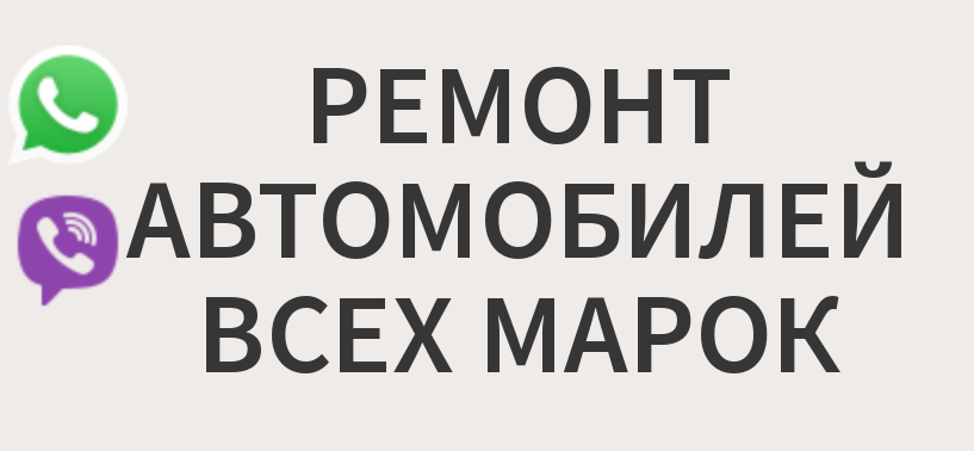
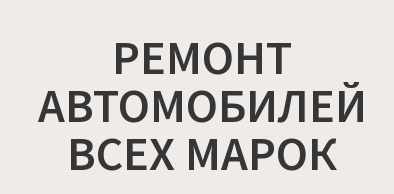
- [image]

- [image]
